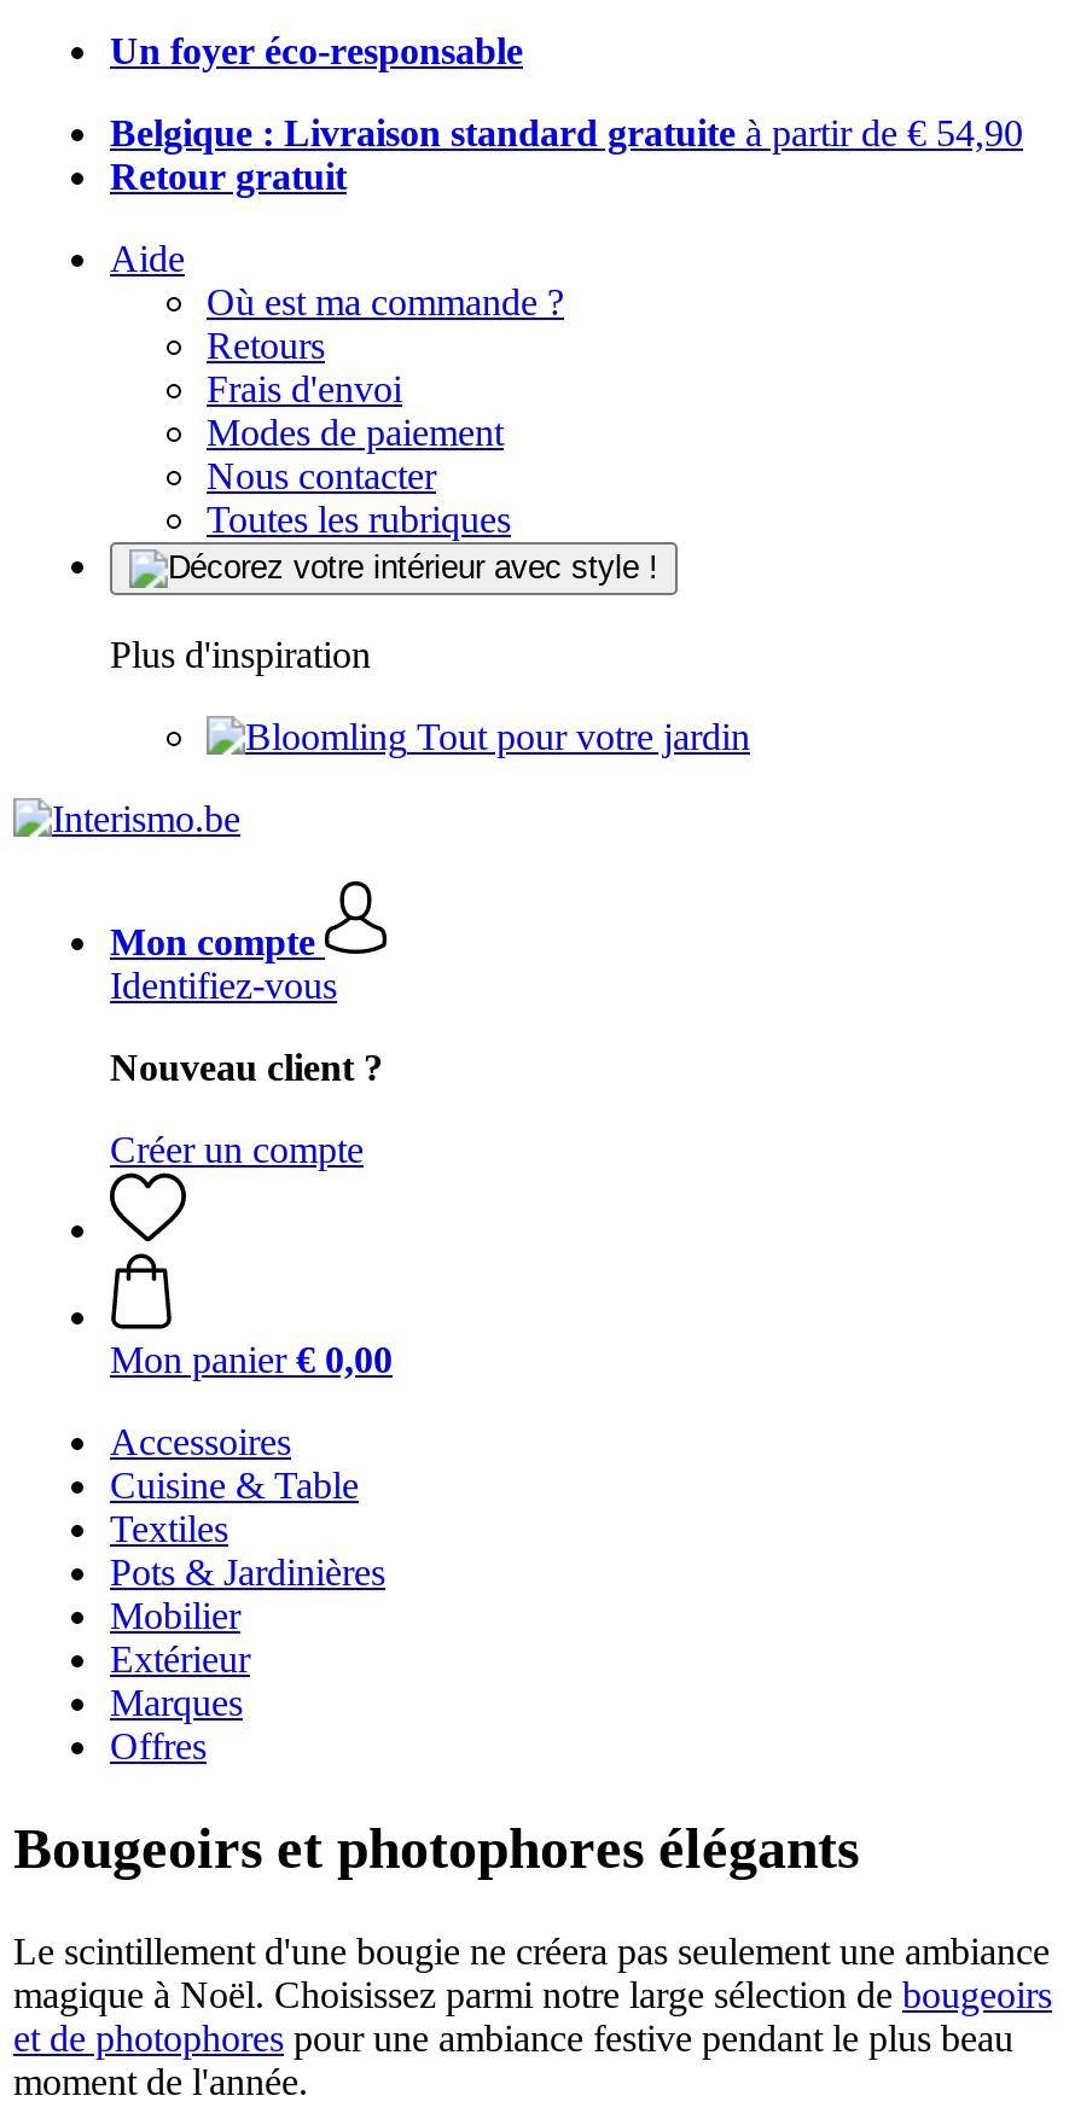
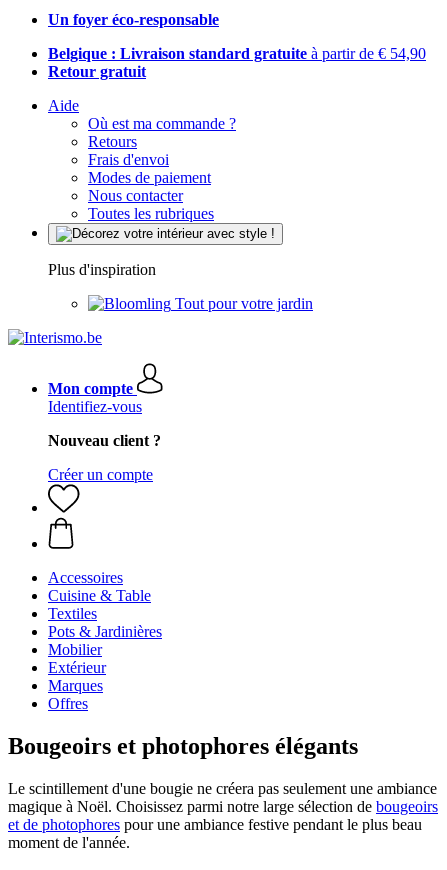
- Mon panier € 0,00
